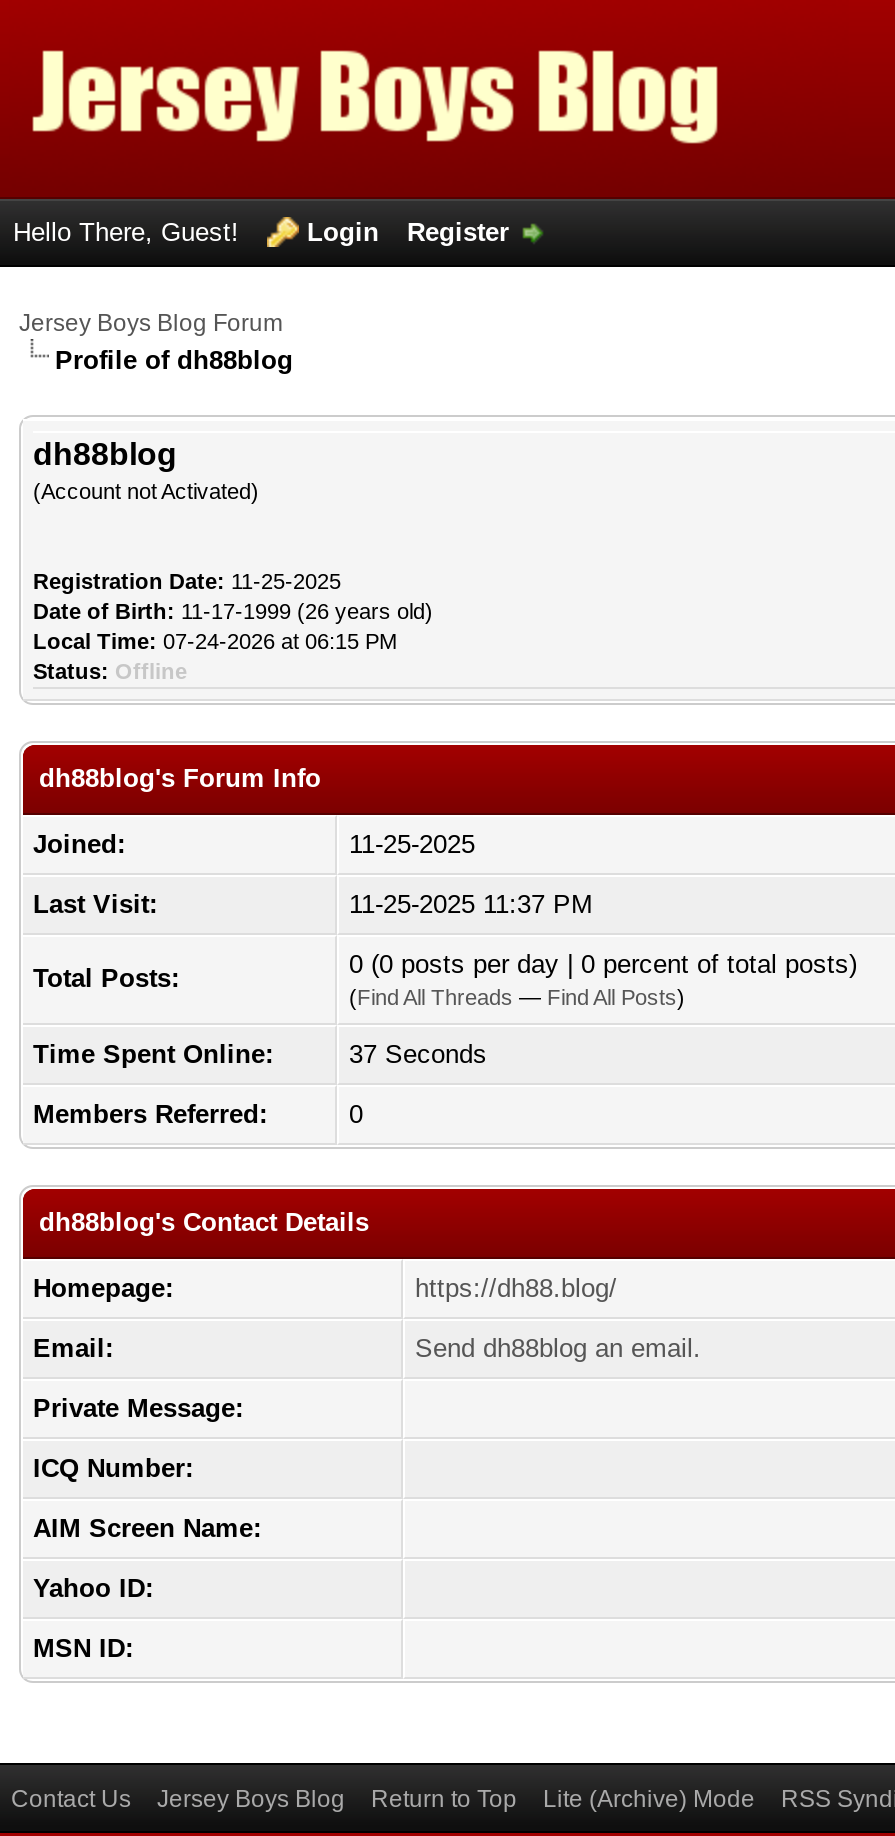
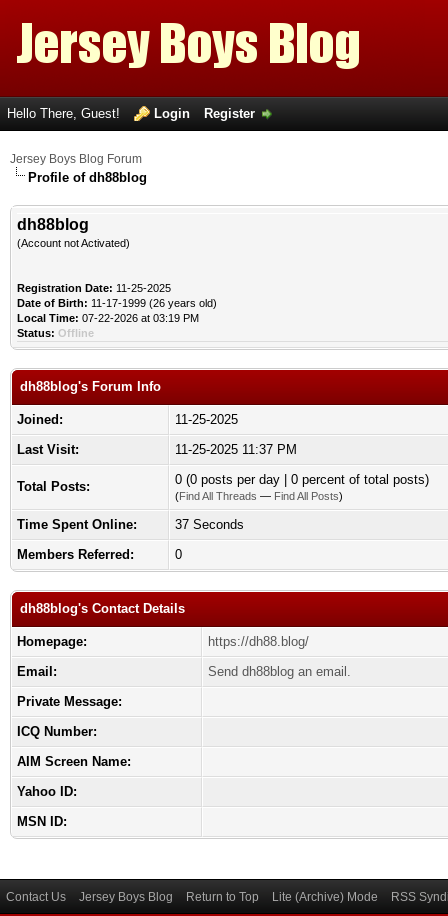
- Local Time: 07-24-2026 at 06:15 PM
+ Local Time: 07-22-2026 at 03:19 PM
